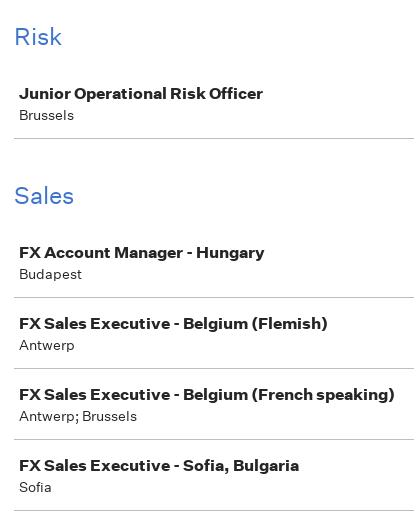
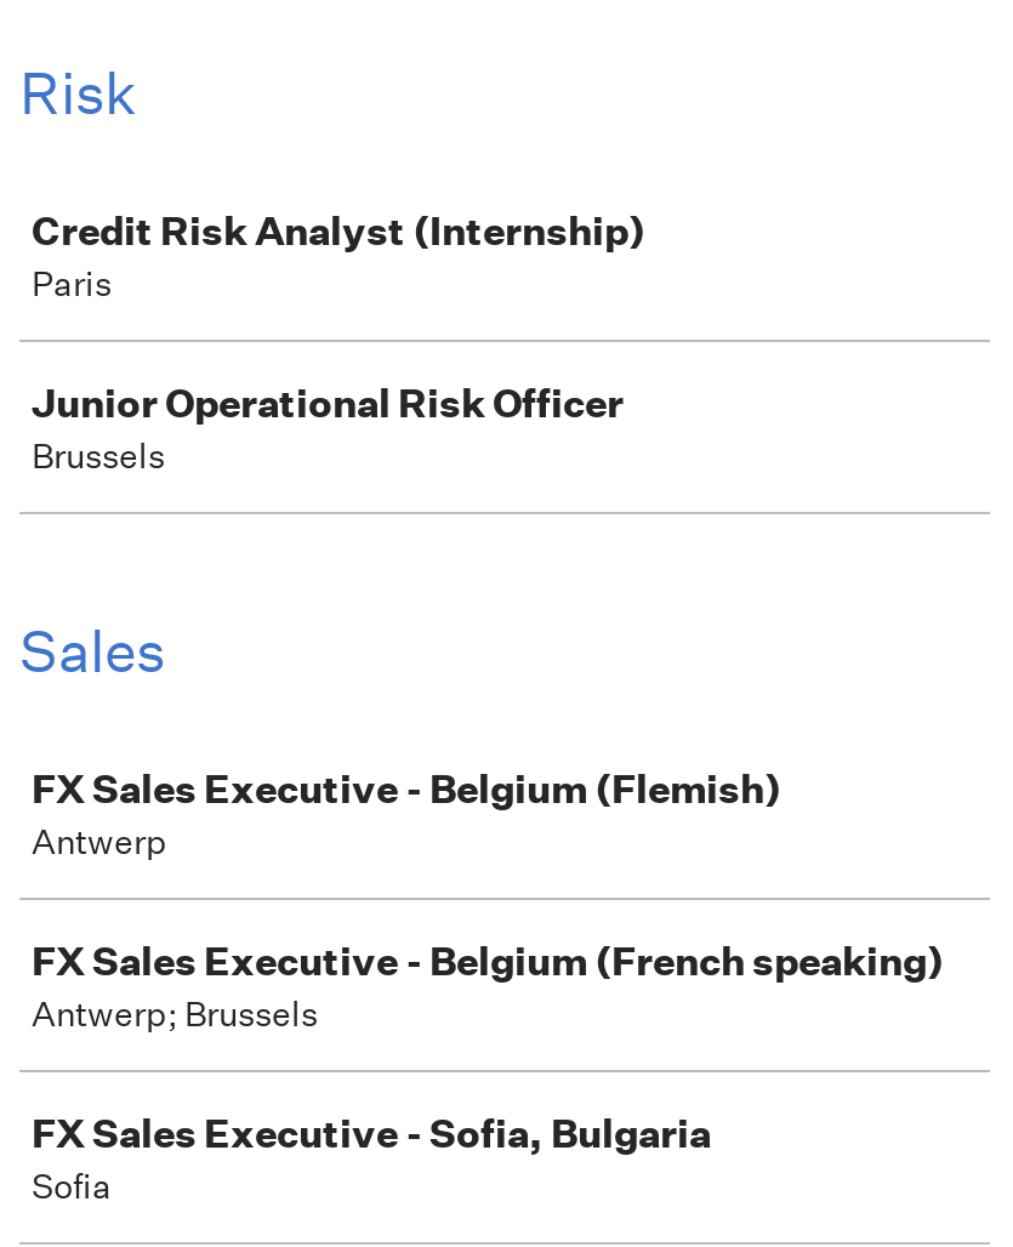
moved down: Junior Operational Risk Officer | Brussels | Sales

+ Credit Risk Analyst (Internship)
+ Paris

- FX Account Manager - Hungary
- Budapest
